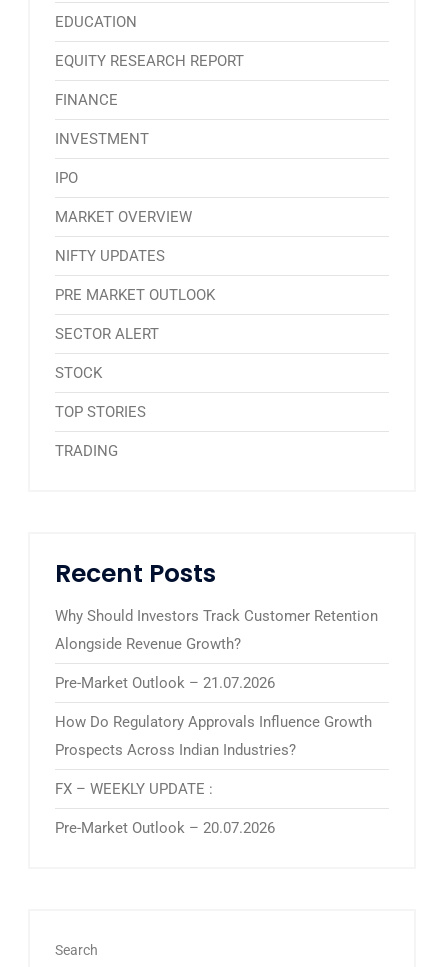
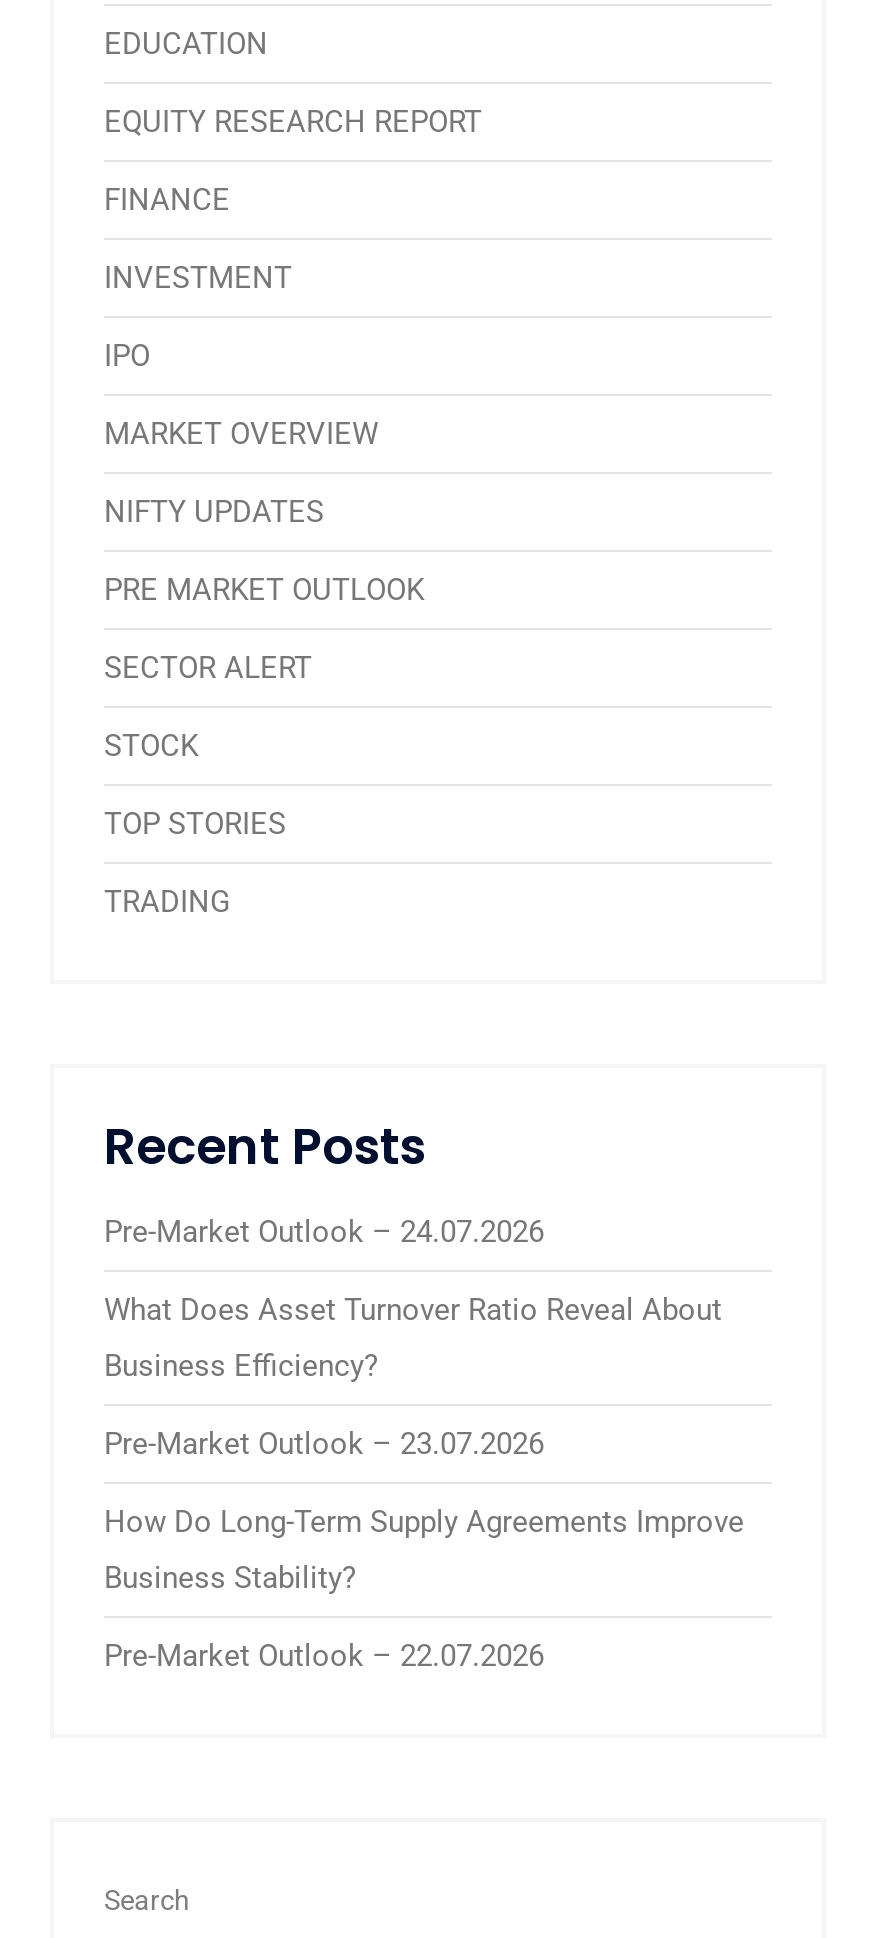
- Why Should Investors Track Customer Retention
+ Pre-Market Outlook – 24.07.2026

- Alongside Revenue Growth?
+ What Does Asset Turnover Ratio Reveal About

- Pre-Market Outlook – 21.07.2026
+ Business Efficiency?

- How Do Regulatory Approvals Influence Growth
+ Pre-Market Outlook – 23.07.2026

- Prospects Across Indian Industries?
+ How Do Long-Term Supply Agreements Improve

- FX – WEEKLY UPDATE :
+ Business Stability?

- Pre-Market Outlook – 20.07.2026
+ Pre-Market Outlook – 22.07.2026
